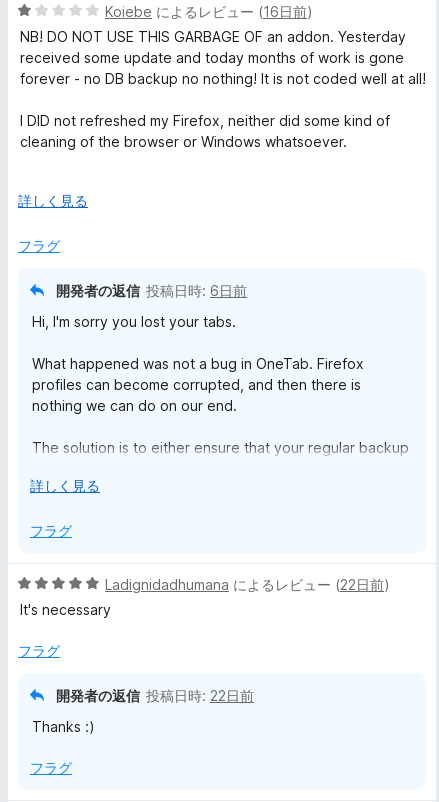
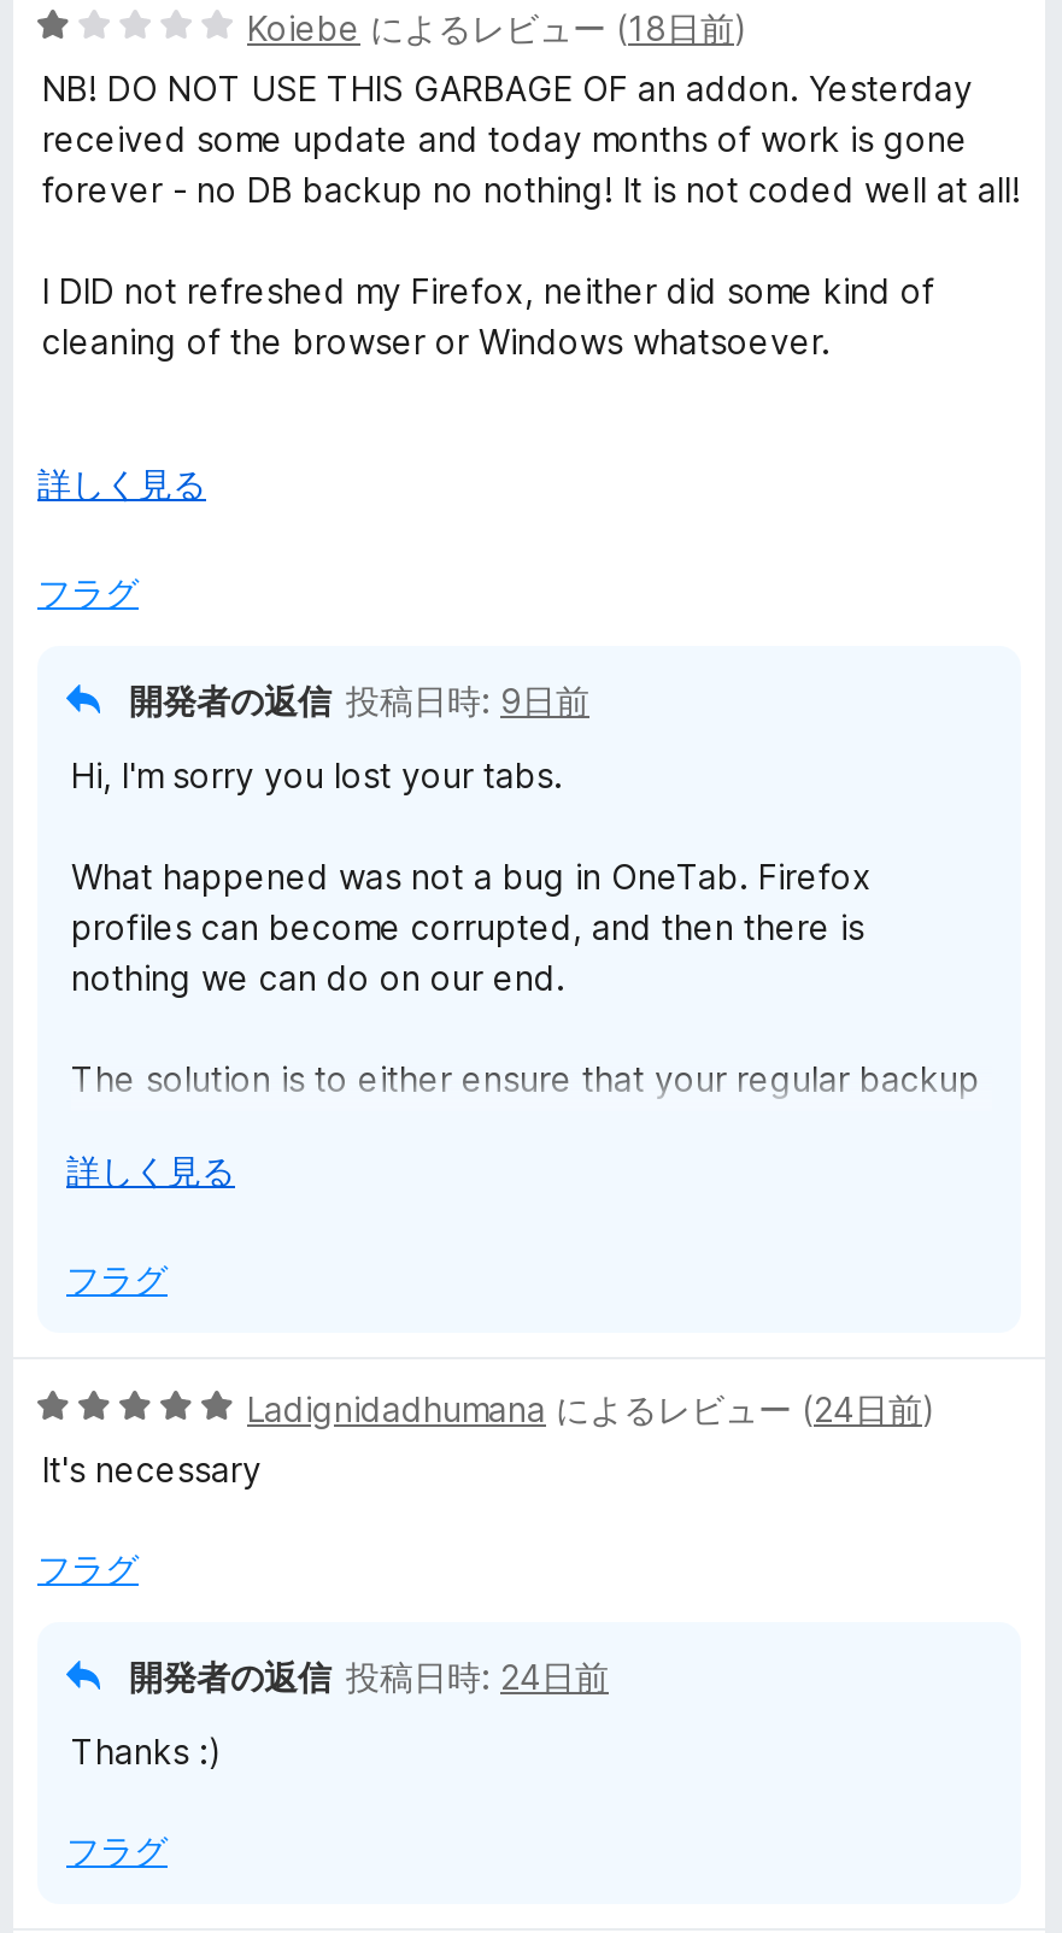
- Koiebeによるレビュー (16日前)
+ Koiebeによるレビュー (18日前)

- 開発者の返信 投稿日時: 6日前
+ 開発者の返信 投稿日時: 9日前

- Ladignidadhumanaによるレビュー (22日前)
+ Ladignidadhumanaによるレビュー (24日前)

- 開発者の返信 投稿日時: 22日前
+ 開発者の返信 投稿日時: 24日前
